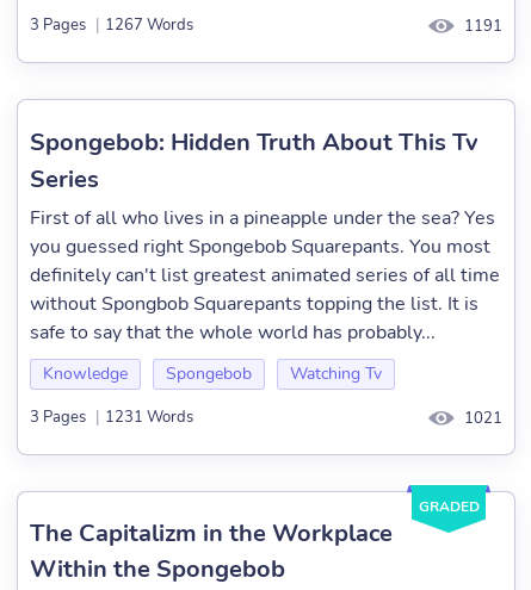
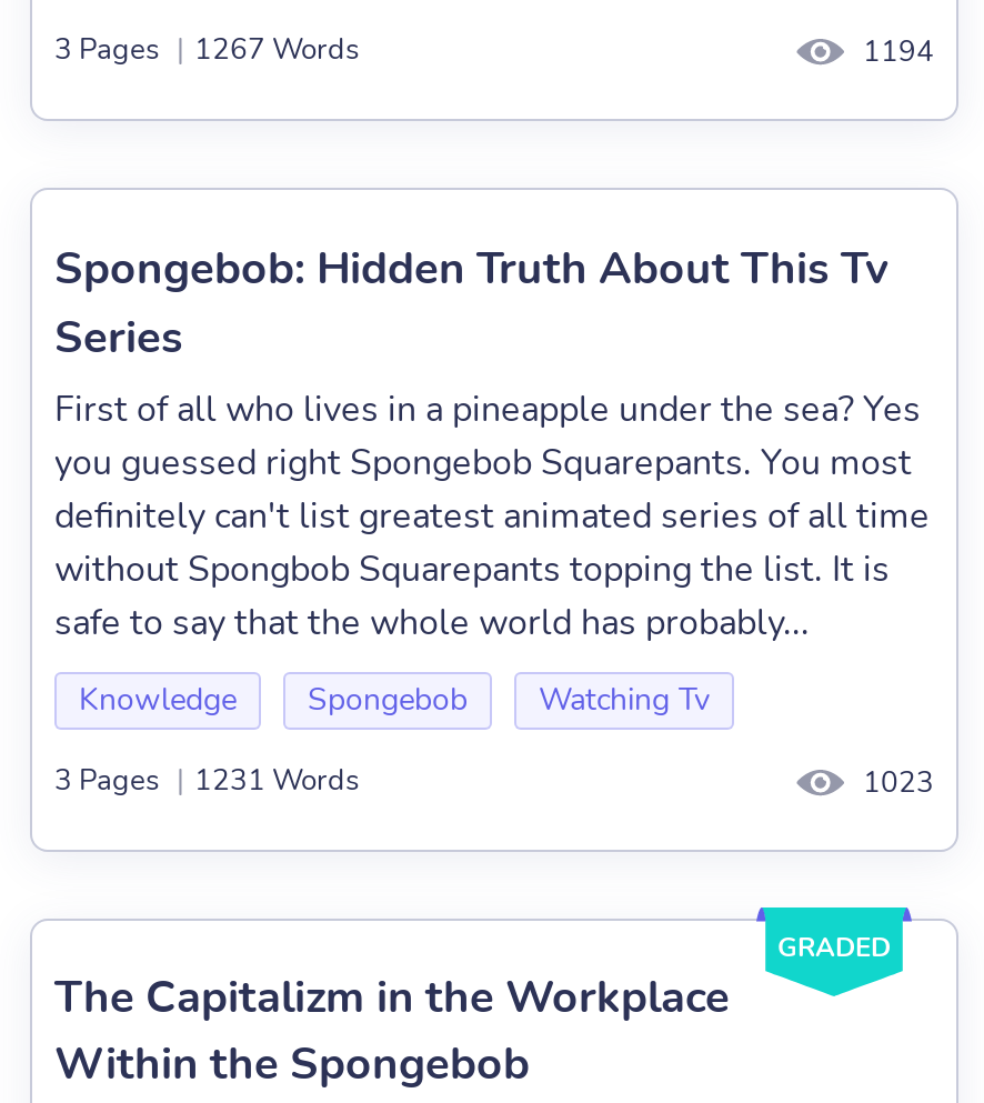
- 1191
+ 1194

- 1021
+ 1023
